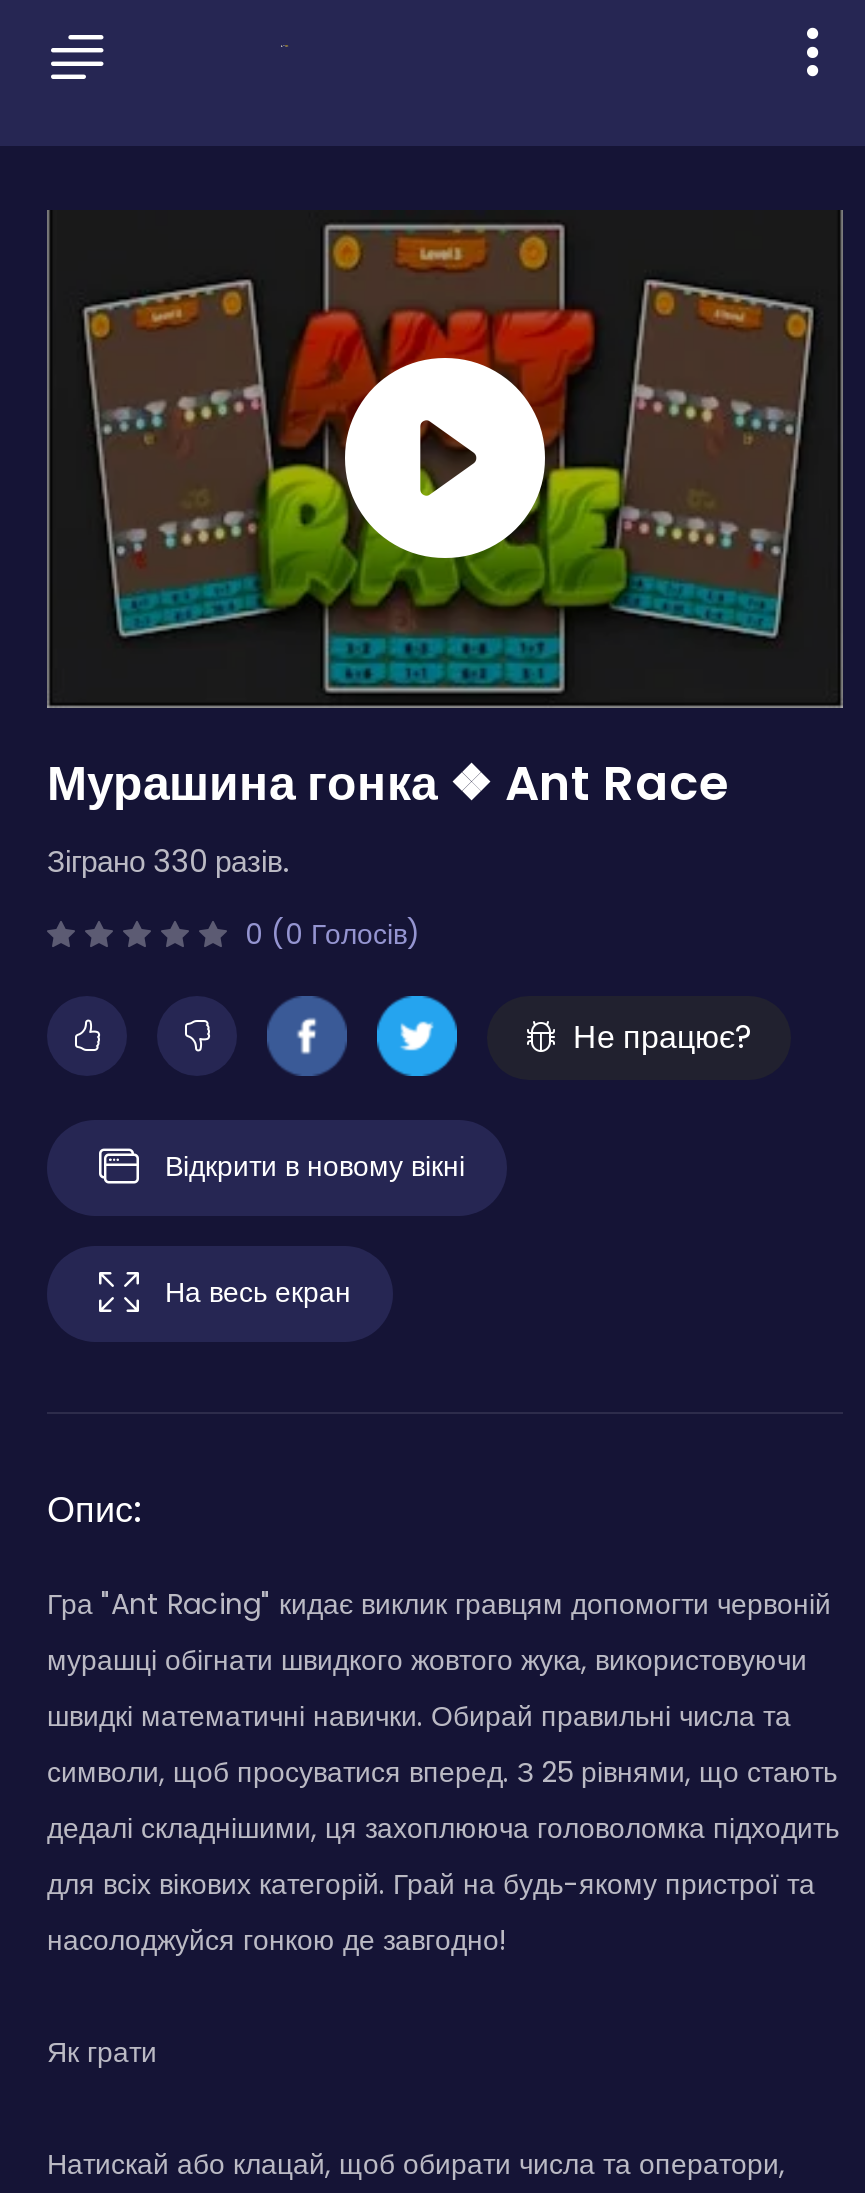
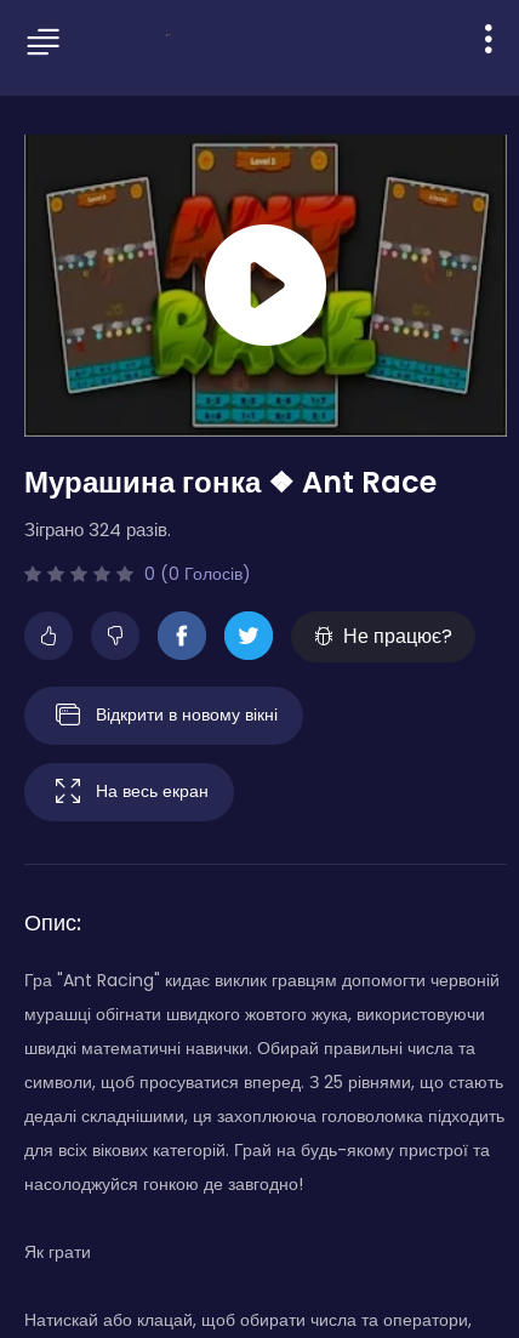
- Зіграно 330 разів.
+ Зіграно 324 разів.
